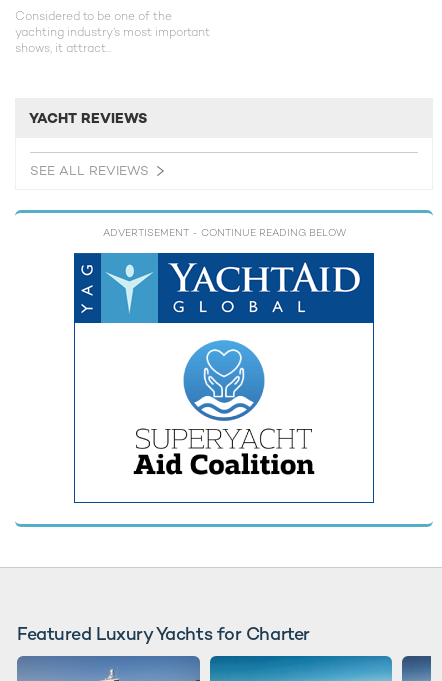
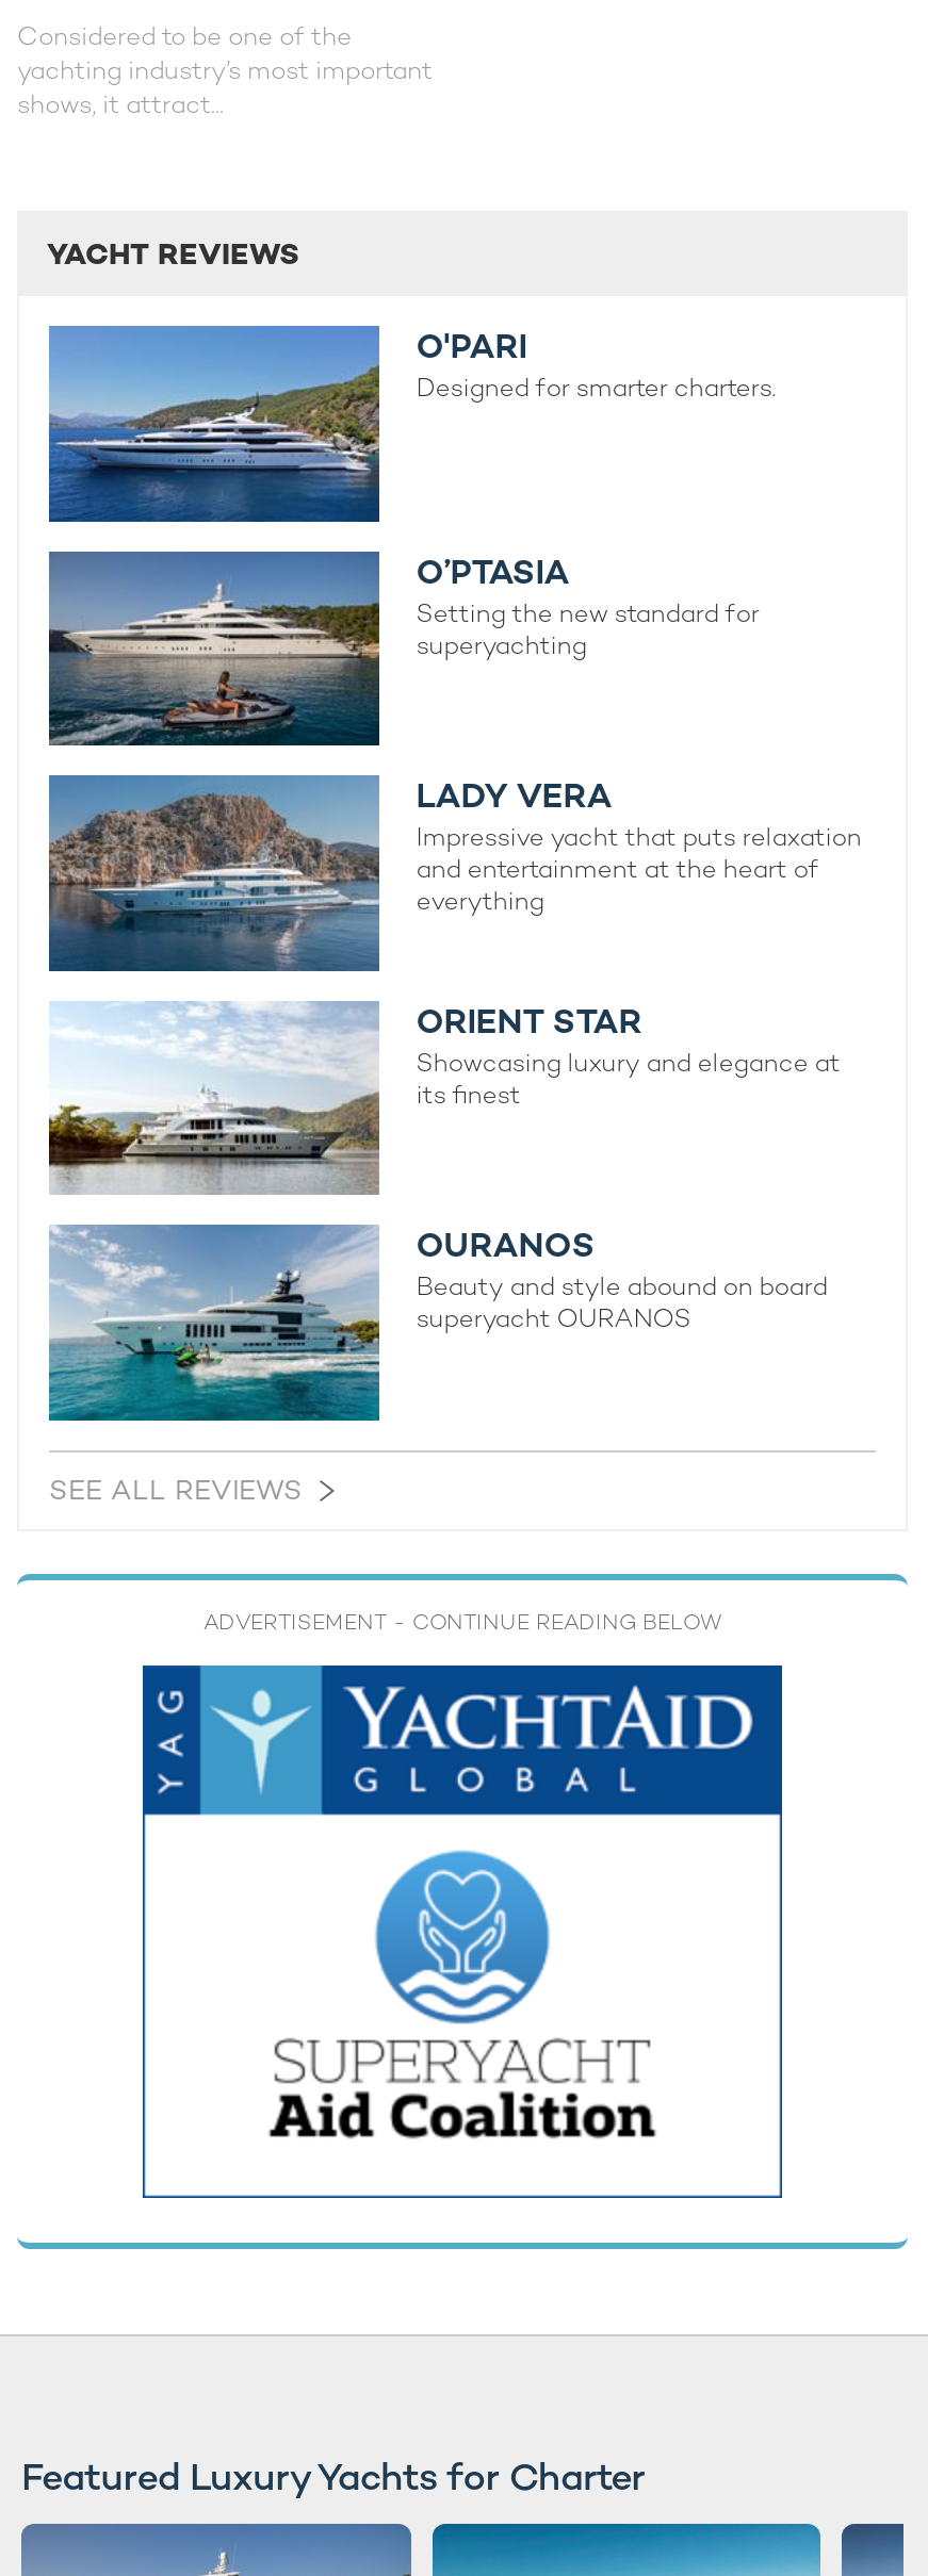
+ [image]
+ O'PARI
+ Designed for smarter charters.

+ [image]
+ O’PTASIA
+ Setting the new standard for
+ superyachting

+ [image]
+ LADY VERA
+ Impressive yacht that puts relaxation
+ and entertainment at the heart of
+ everything
+ ORIENT STAR
+ Showcasing luxury and elegance at
+ its finest

+ [image]
+ OURANOS
+ Beauty and style abound on board
+ superyacht OURANOS

+ [image]
